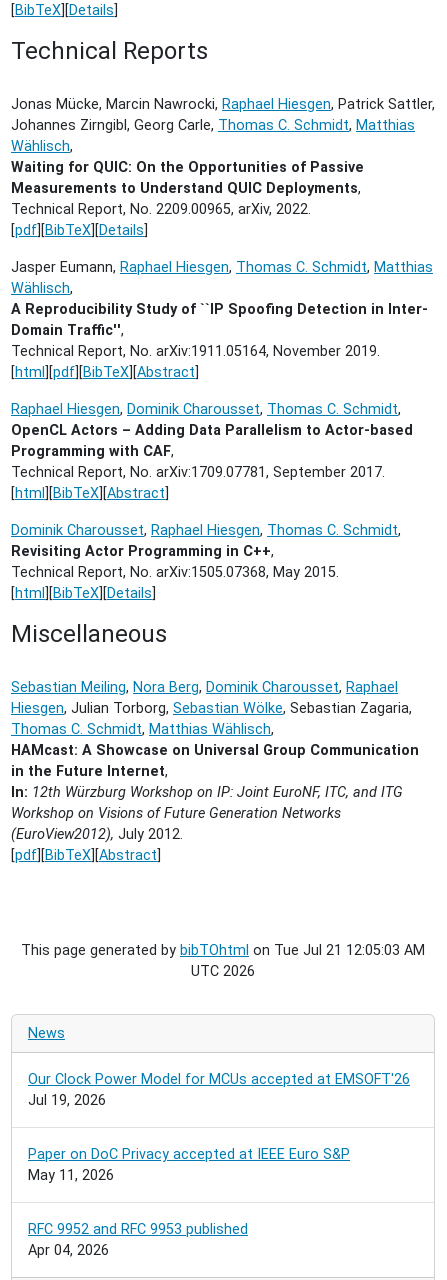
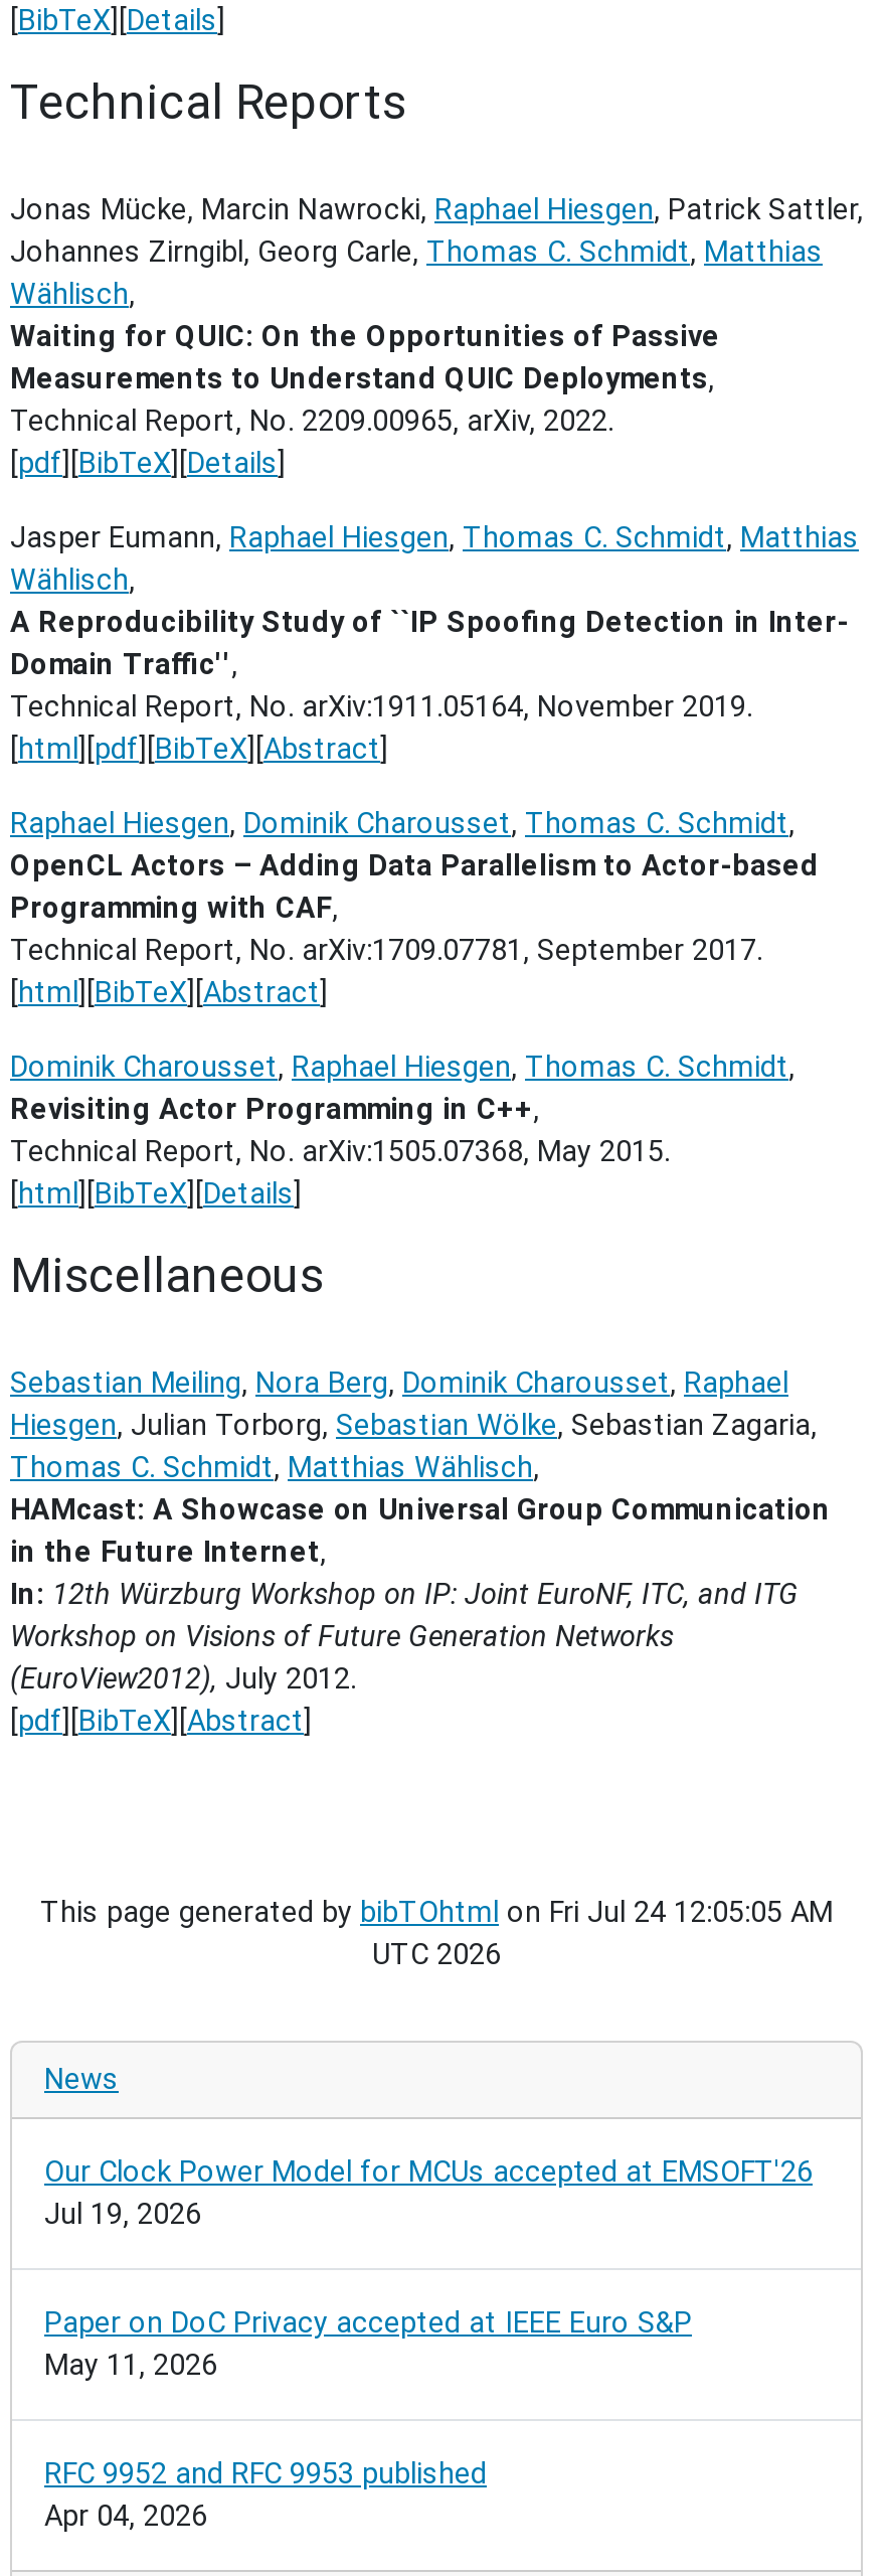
- This page generated by bibTOhtml on Tue Jul 21 12:05:03 AM
+ This page generated by bibTOhtml on Fri Jul 24 12:05:05 AM
